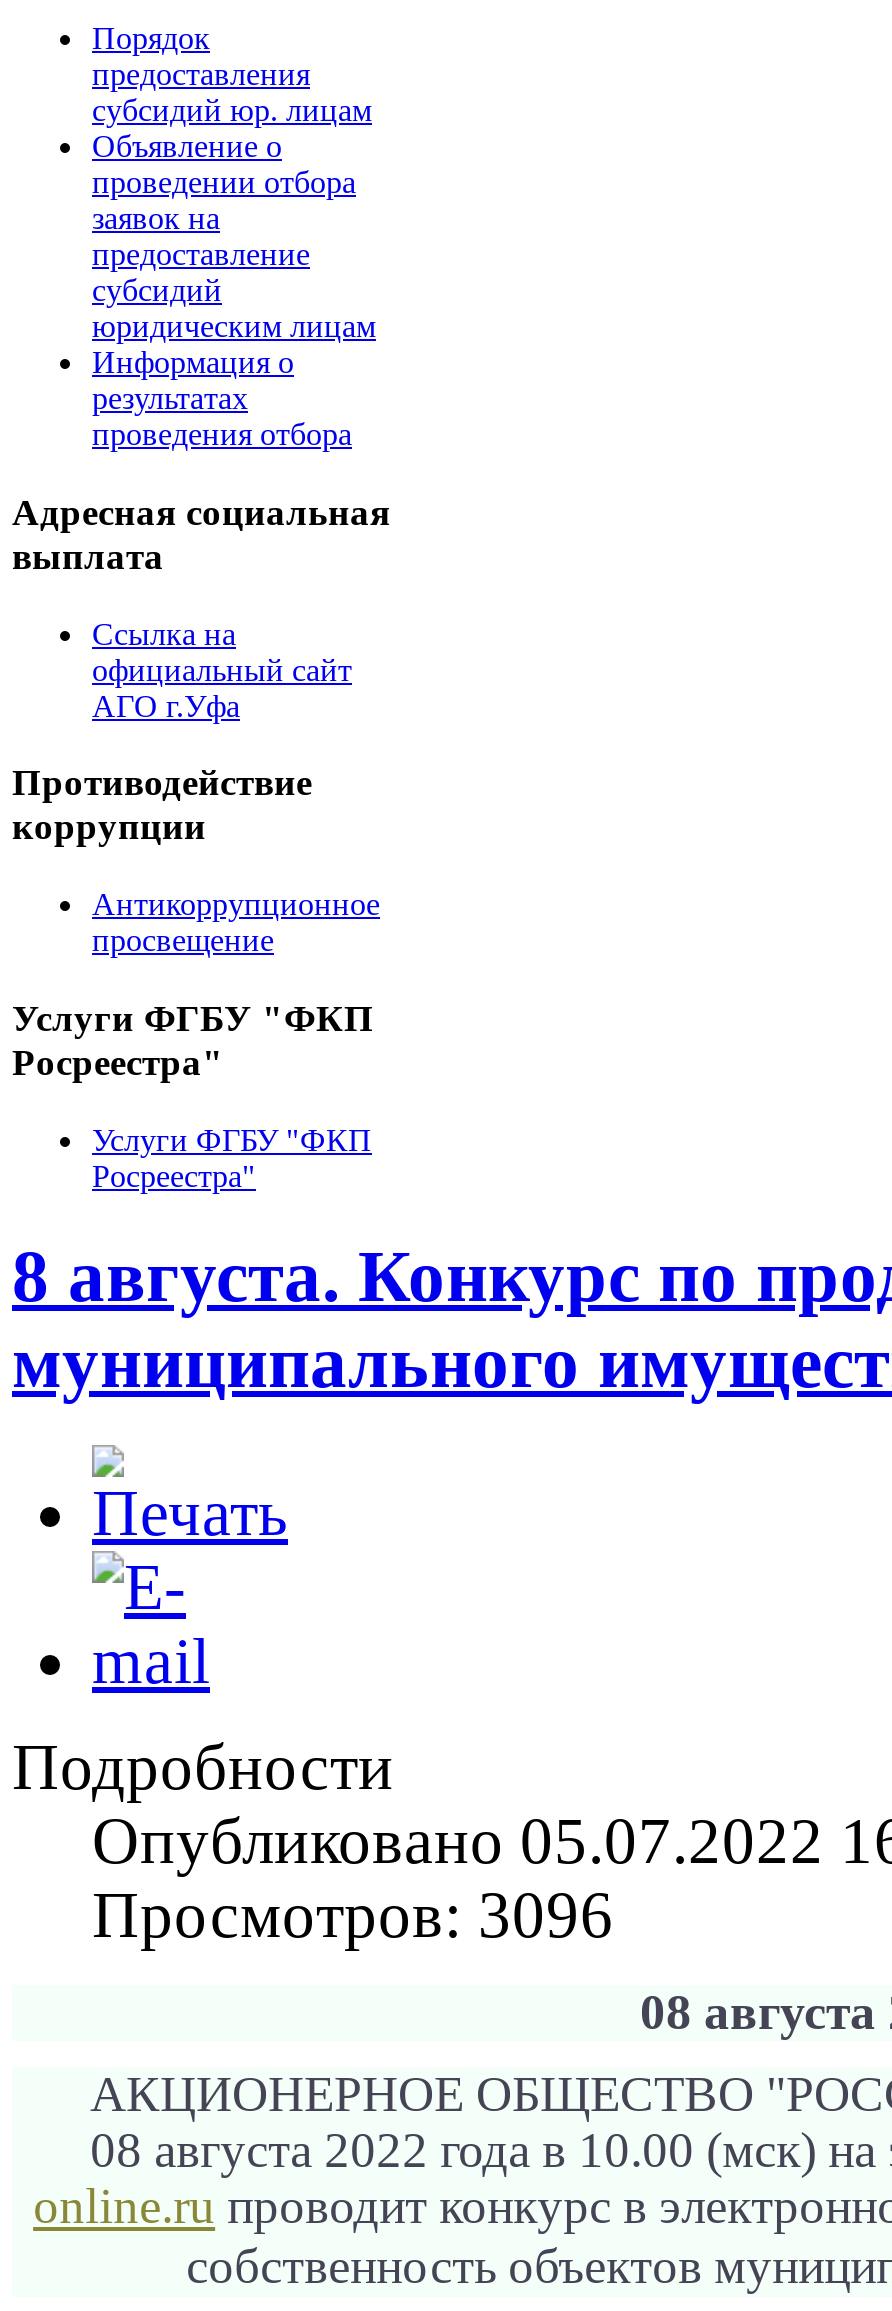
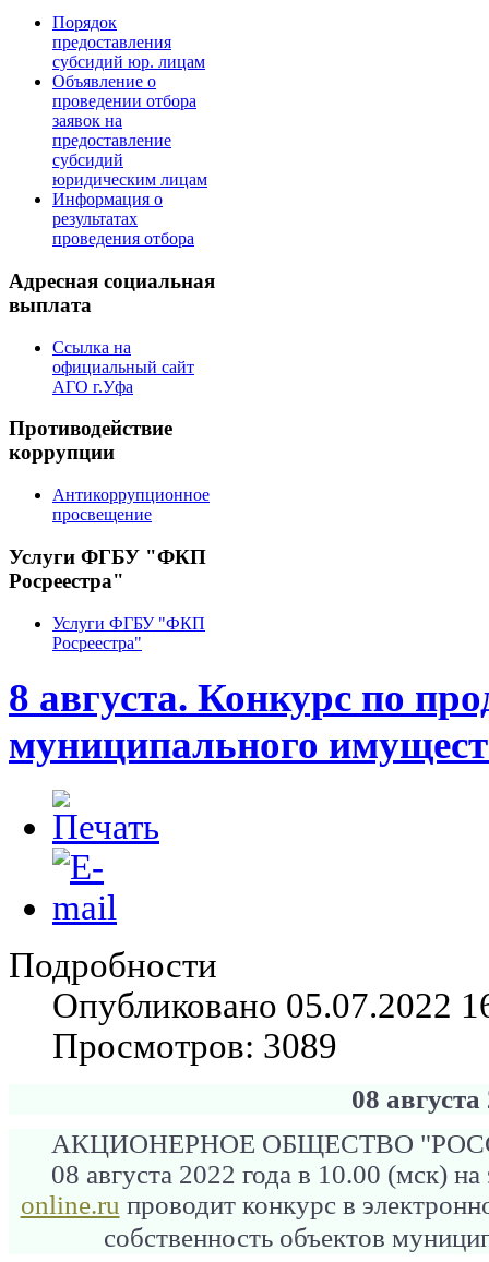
- Просмотров: 3096
+ Просмотров: 3089
